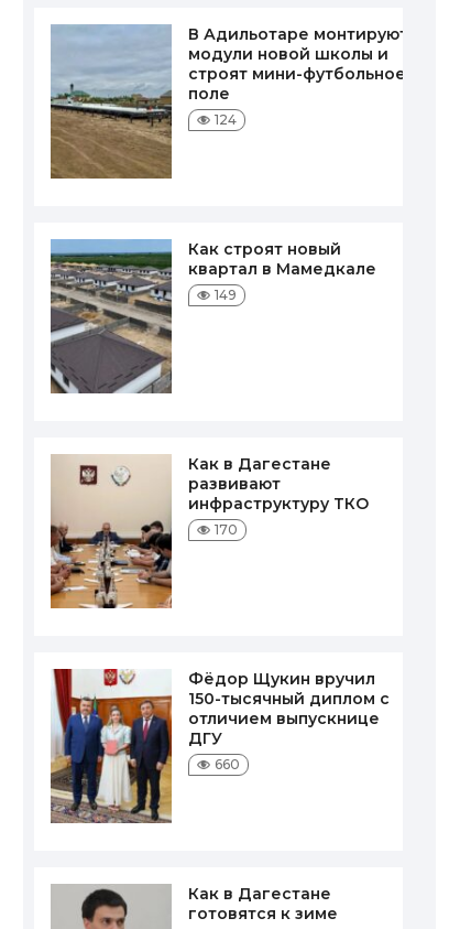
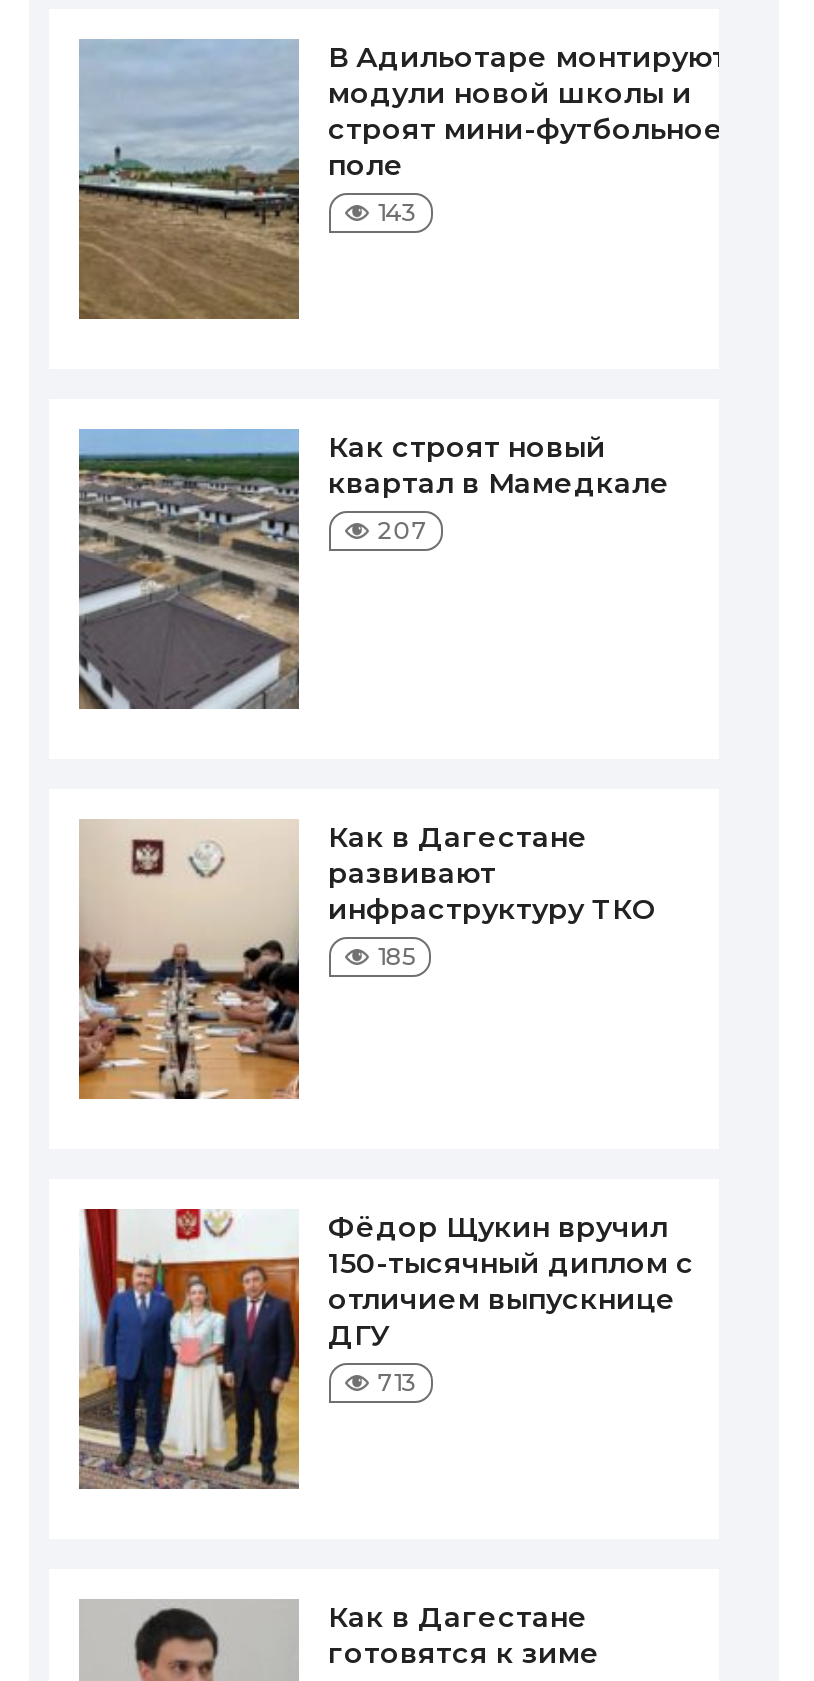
- 124
+ 143

- 149
+ 207

- 170
+ 185

- 660
+ 713
